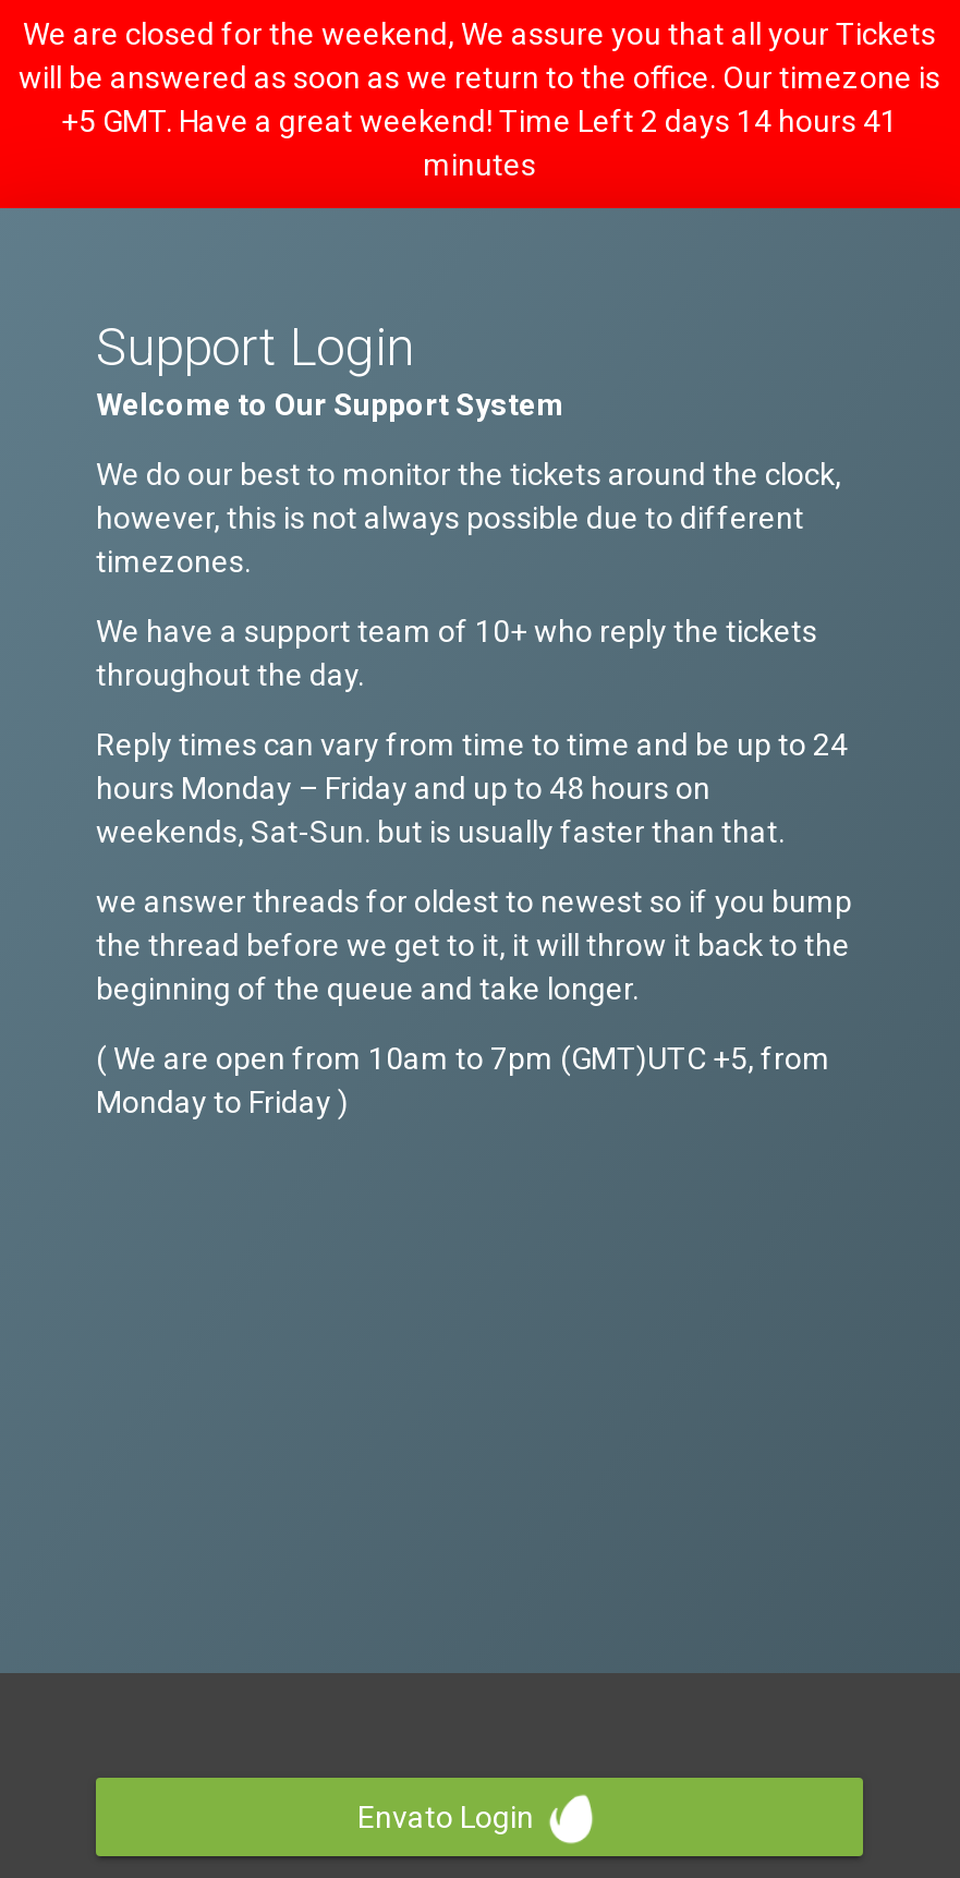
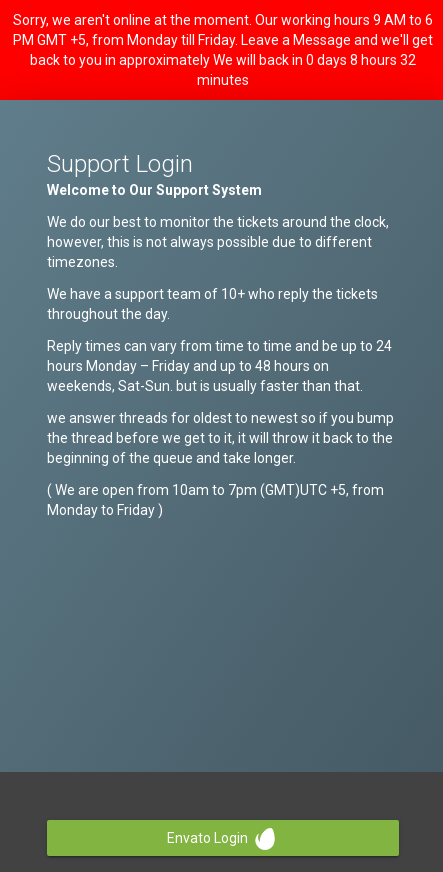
- We are closed for the weekend, We assure you that all your Tickets
- will be answered as soon as we return to the office. Our timezone is
- +5 GMT. Have a great weekend! Time Left 2 days 14 hours 41
+ Sorry, we aren't online at the moment. Our working hours 9 AM to 6
+ PM GMT +5, from Monday till Friday. Leave a Message and we'll get
+ back to you in approximately We will back in 0 days 8 hours 32
